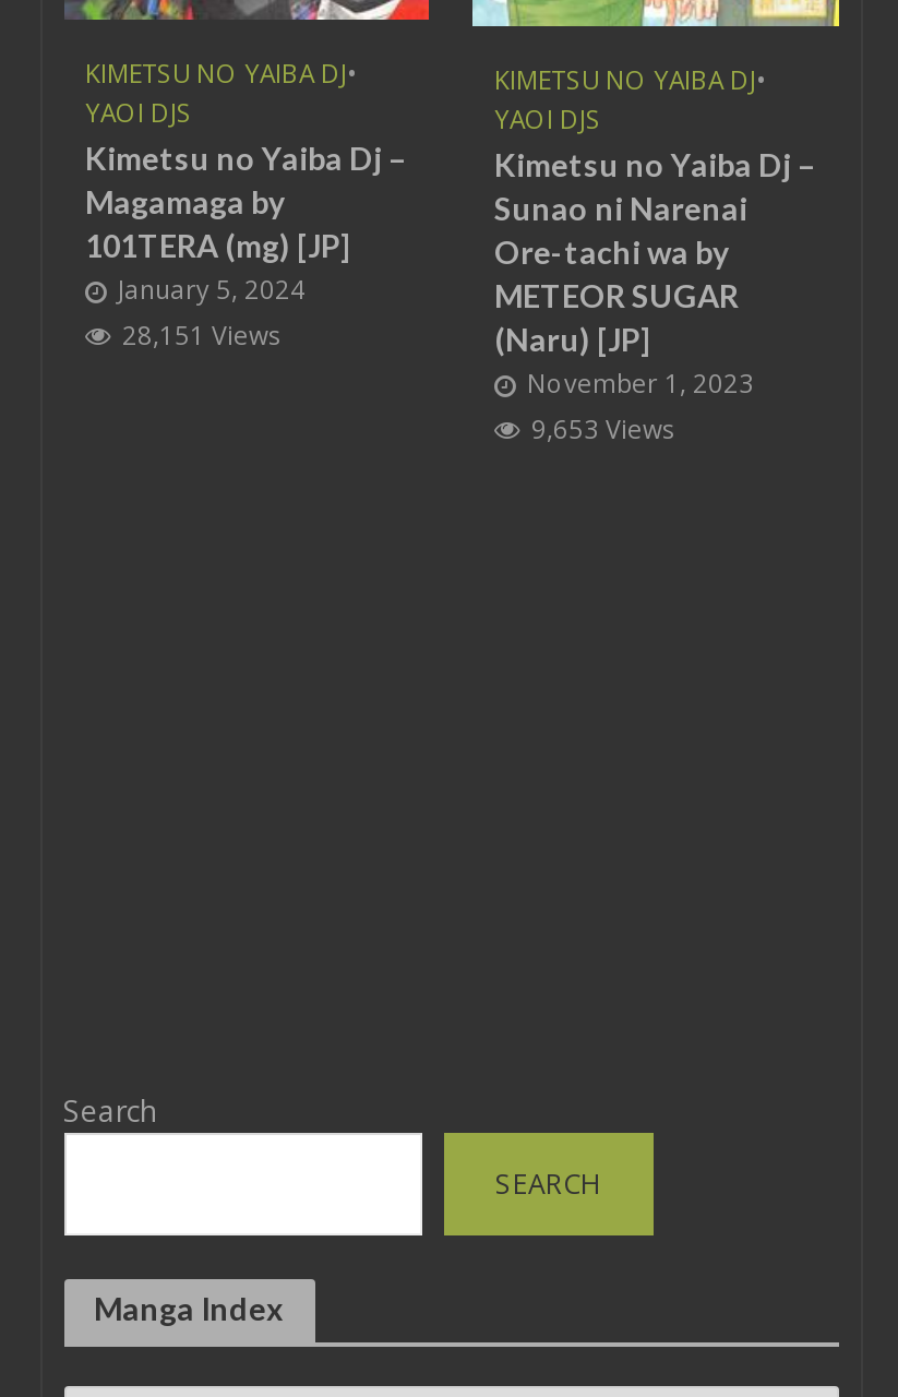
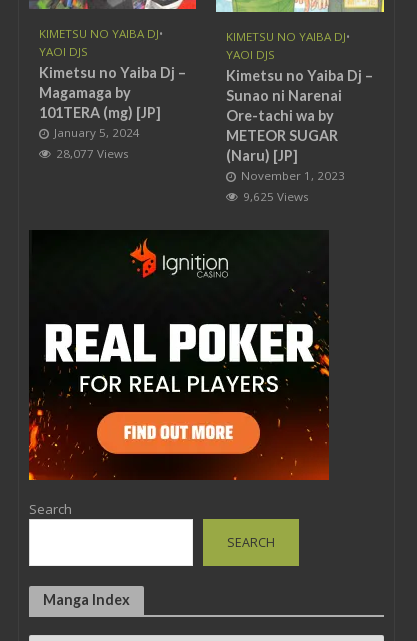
- 28,151 Views
+ 28,077 Views

+ [image]

- 9,653 Views
+ 9,625 Views
